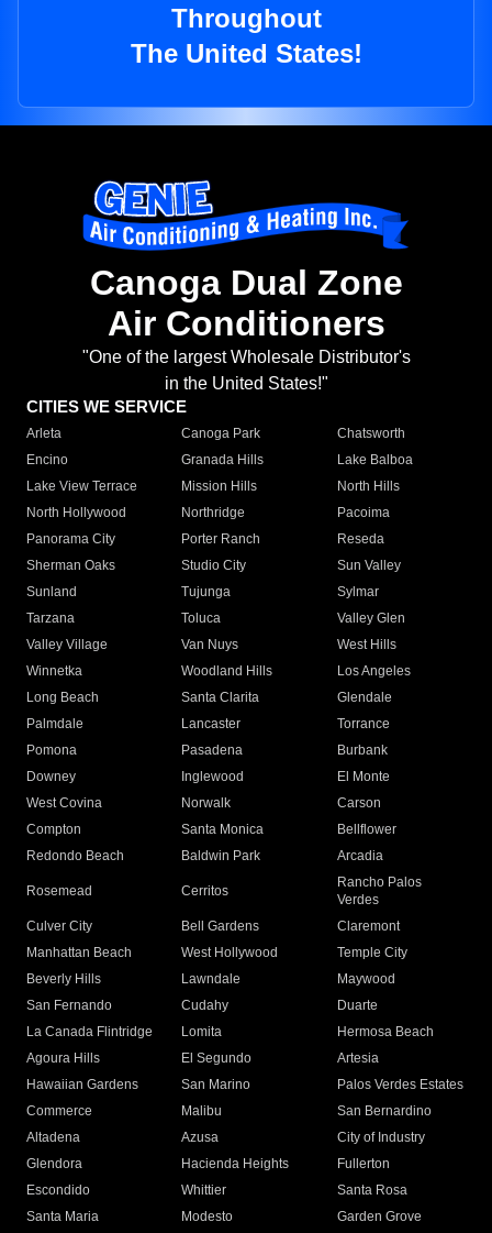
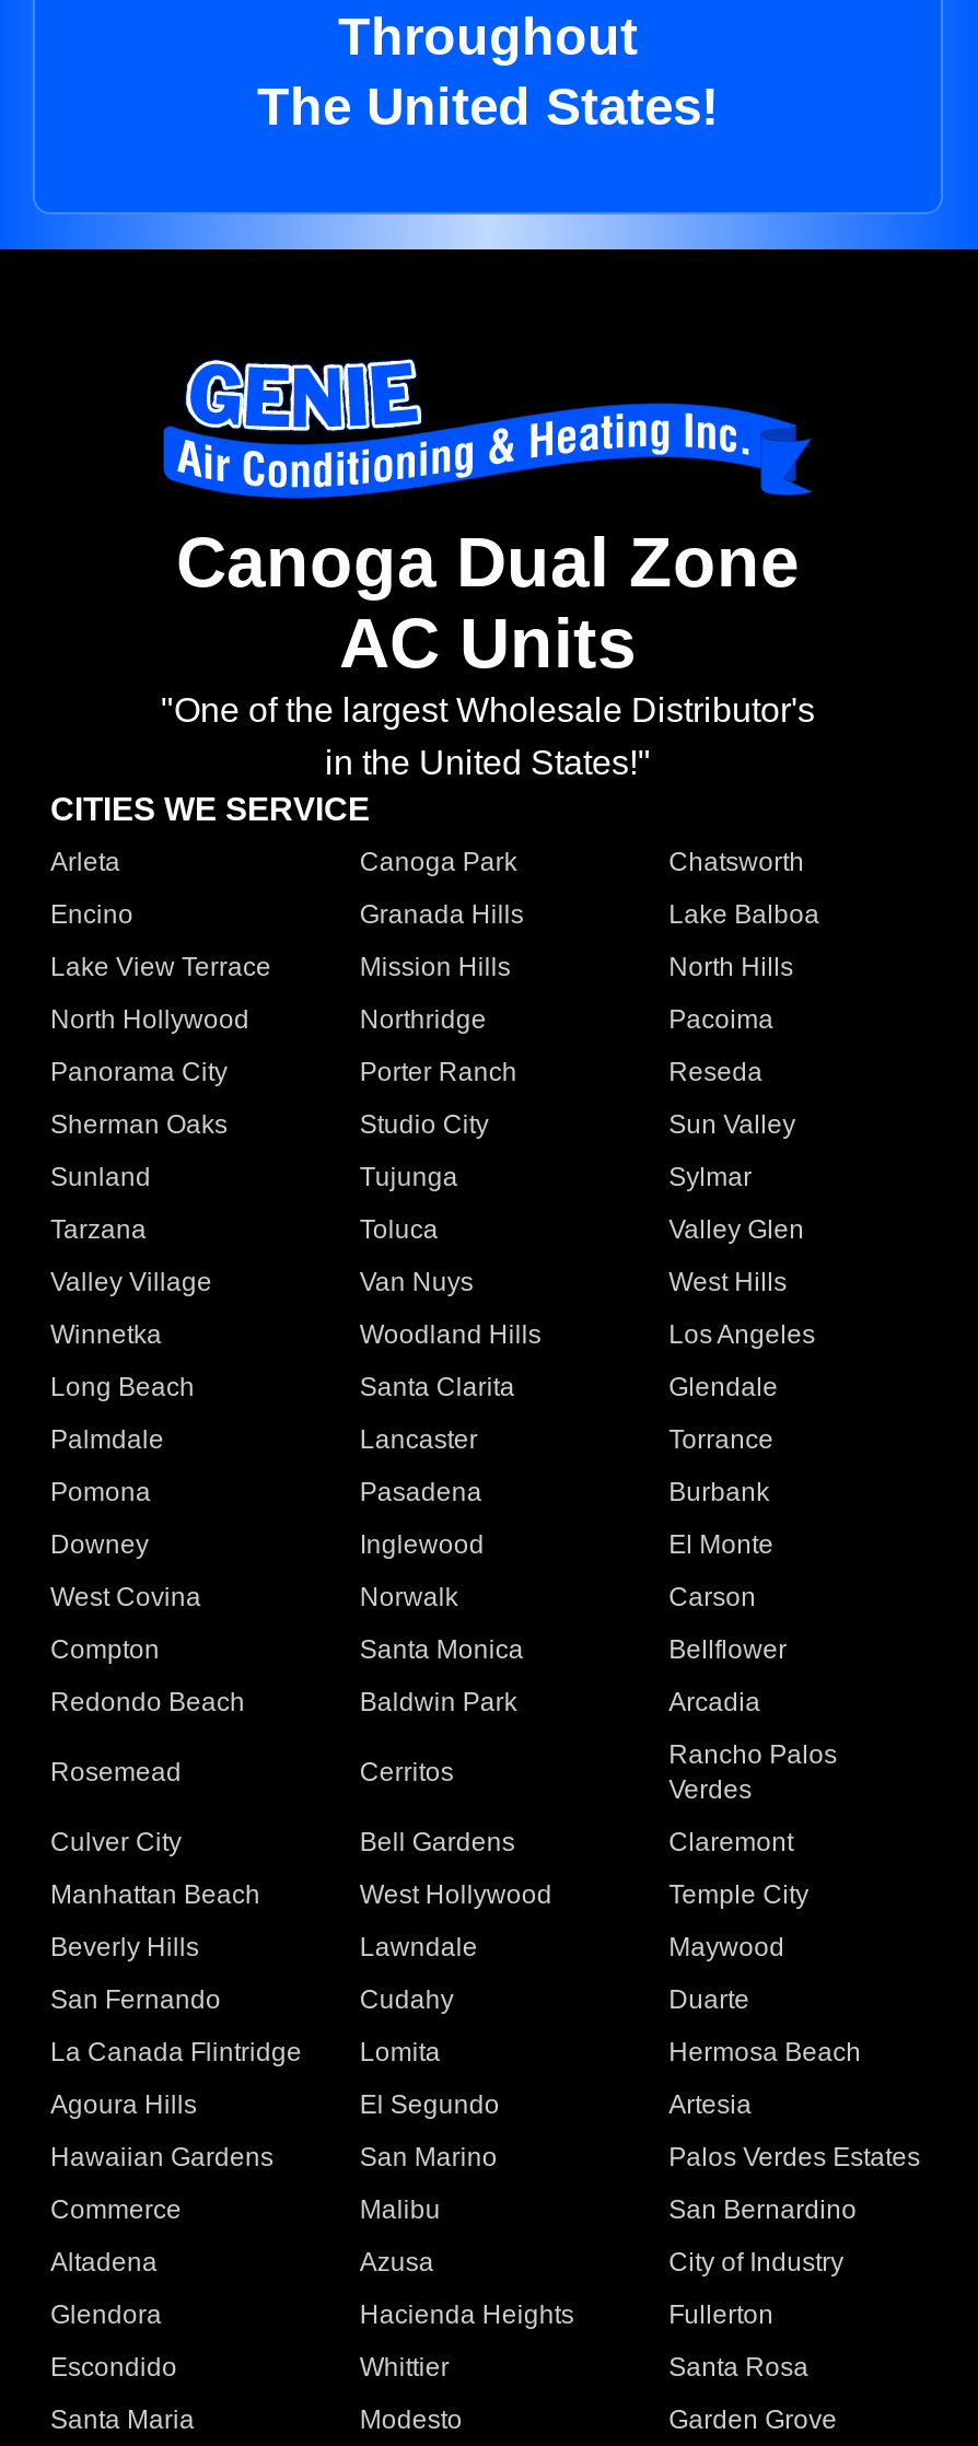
- Air Conditioners
+ AC Units
